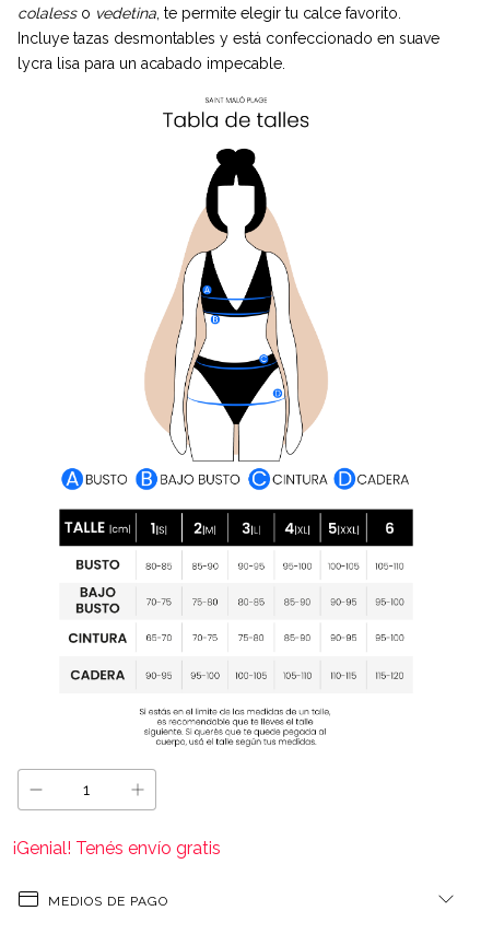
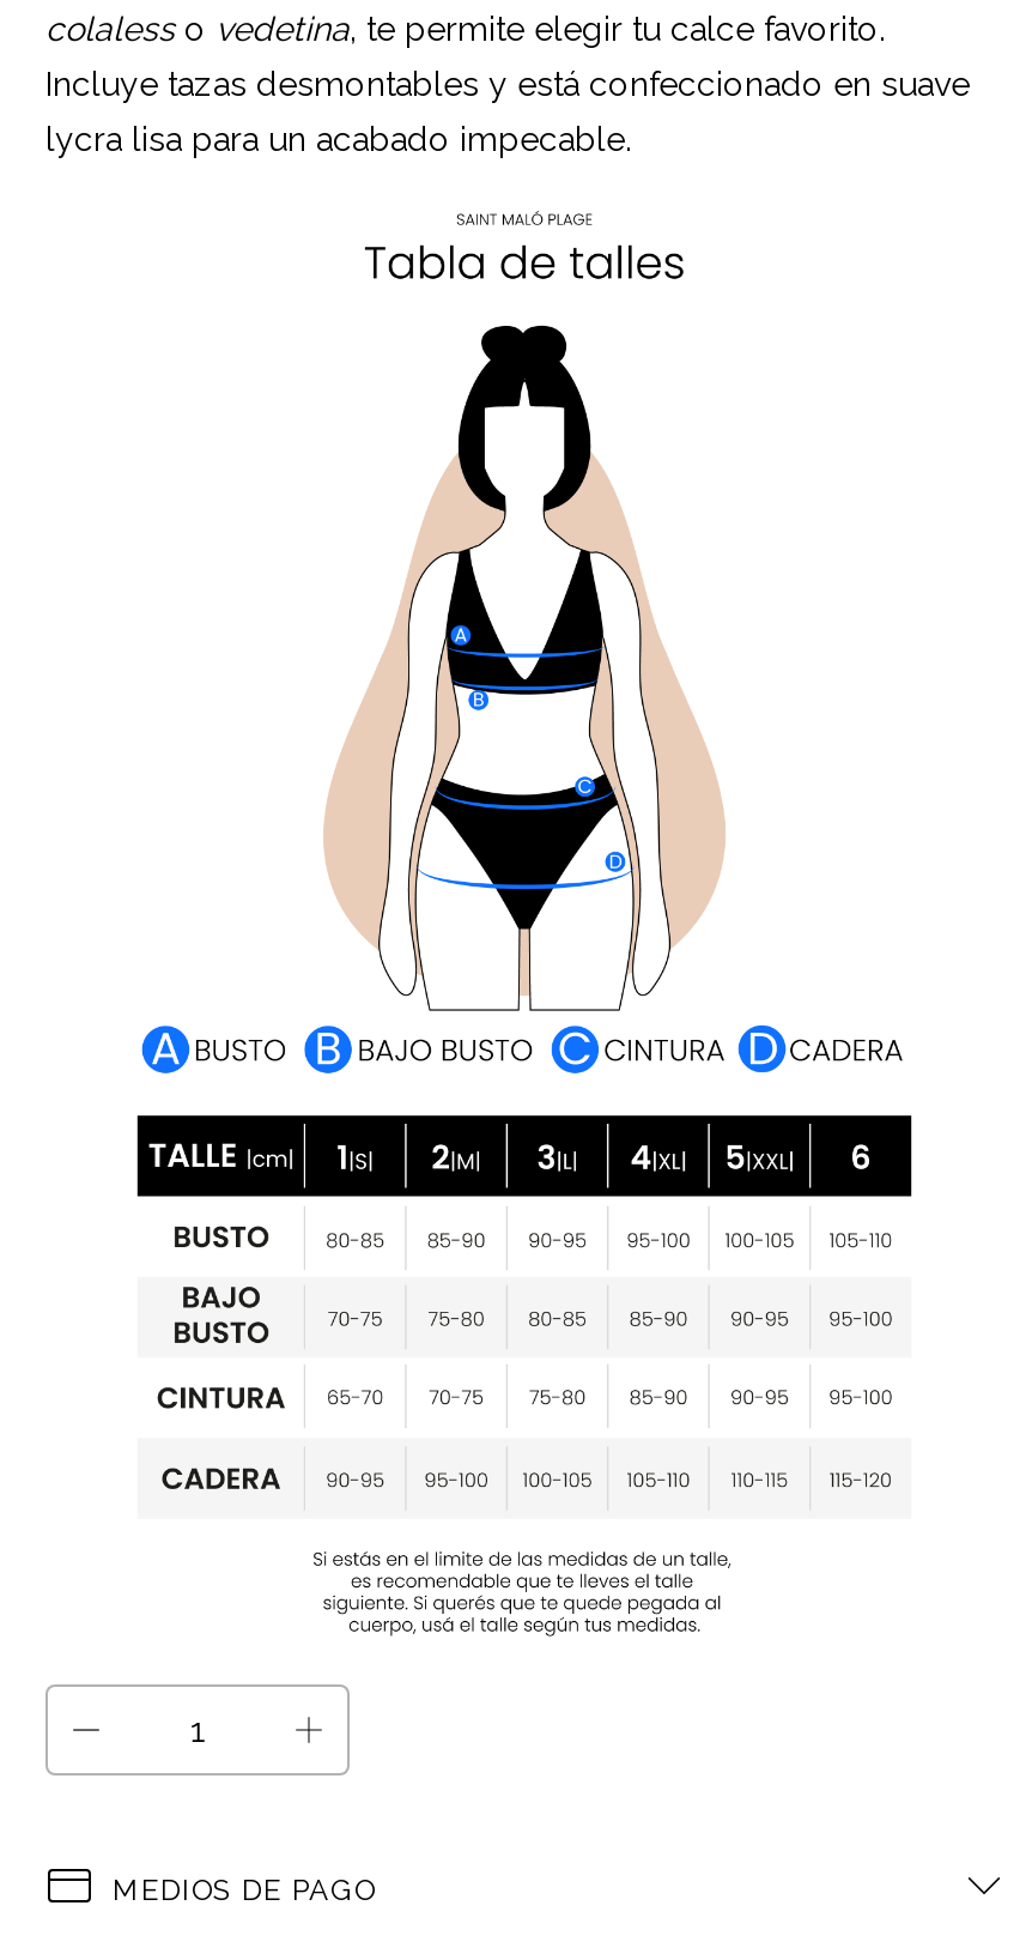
- ¡Genial! Tenés envío gratis
